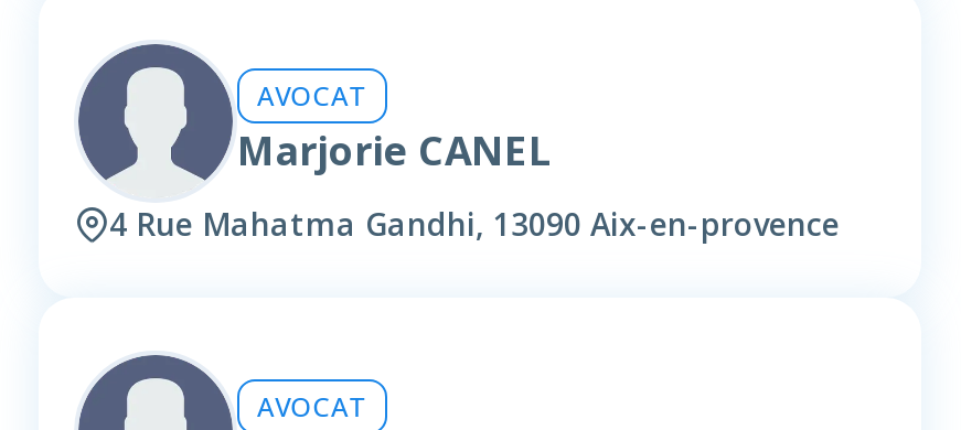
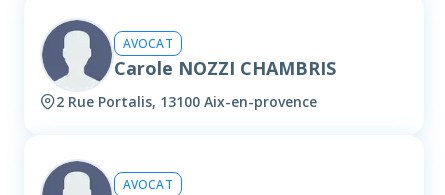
- Marjorie CANEL
+ Carole NOZZI CHAMBRIS

- 4 Rue Mahatma Gandhi, 13090 Aix-en-provence
+ 2 Rue Portalis, 13100 Aix-en-provence
